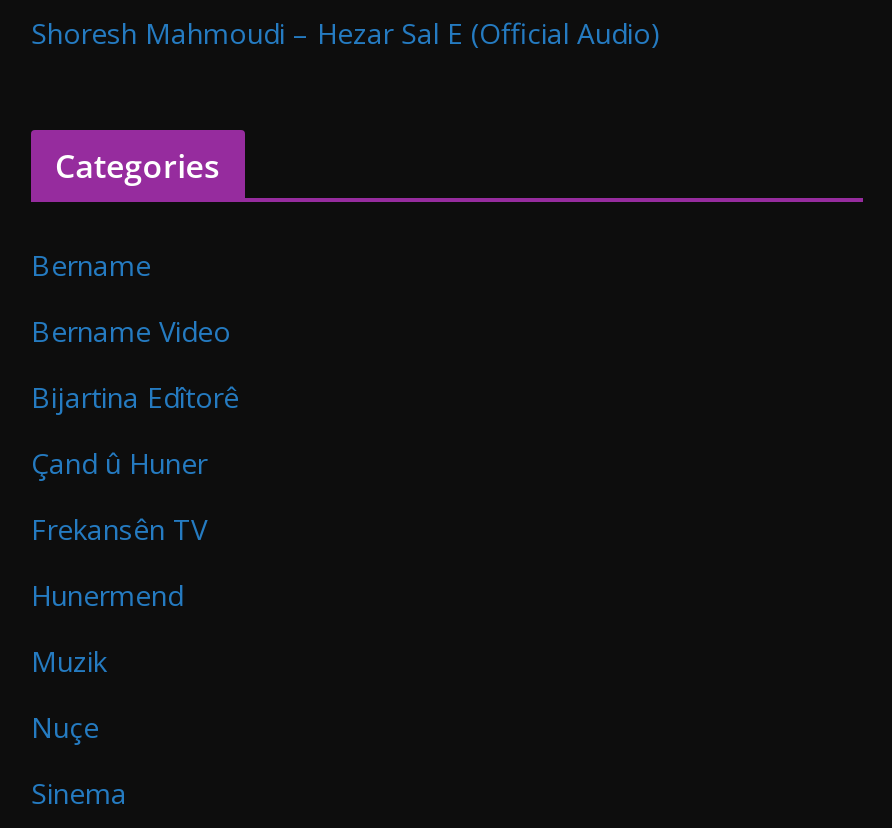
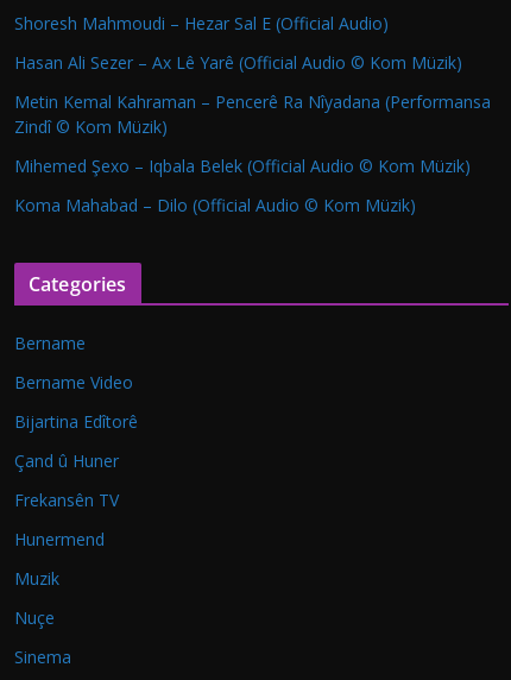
+ Hasan Ali Sezer – Ax Lê Yarê (Official Audio © Kom Müzik)
+ Metin Kemal Kahraman – Pencerê Ra Nîyadana (Performansa
+ Zindî © Kom Müzik)
+ Mihemed Şexo – Iqbala Belek (Official Audio © Kom Müzik)
+ Koma Mahabad – Dilo (Official Audio © Kom Müzik)
